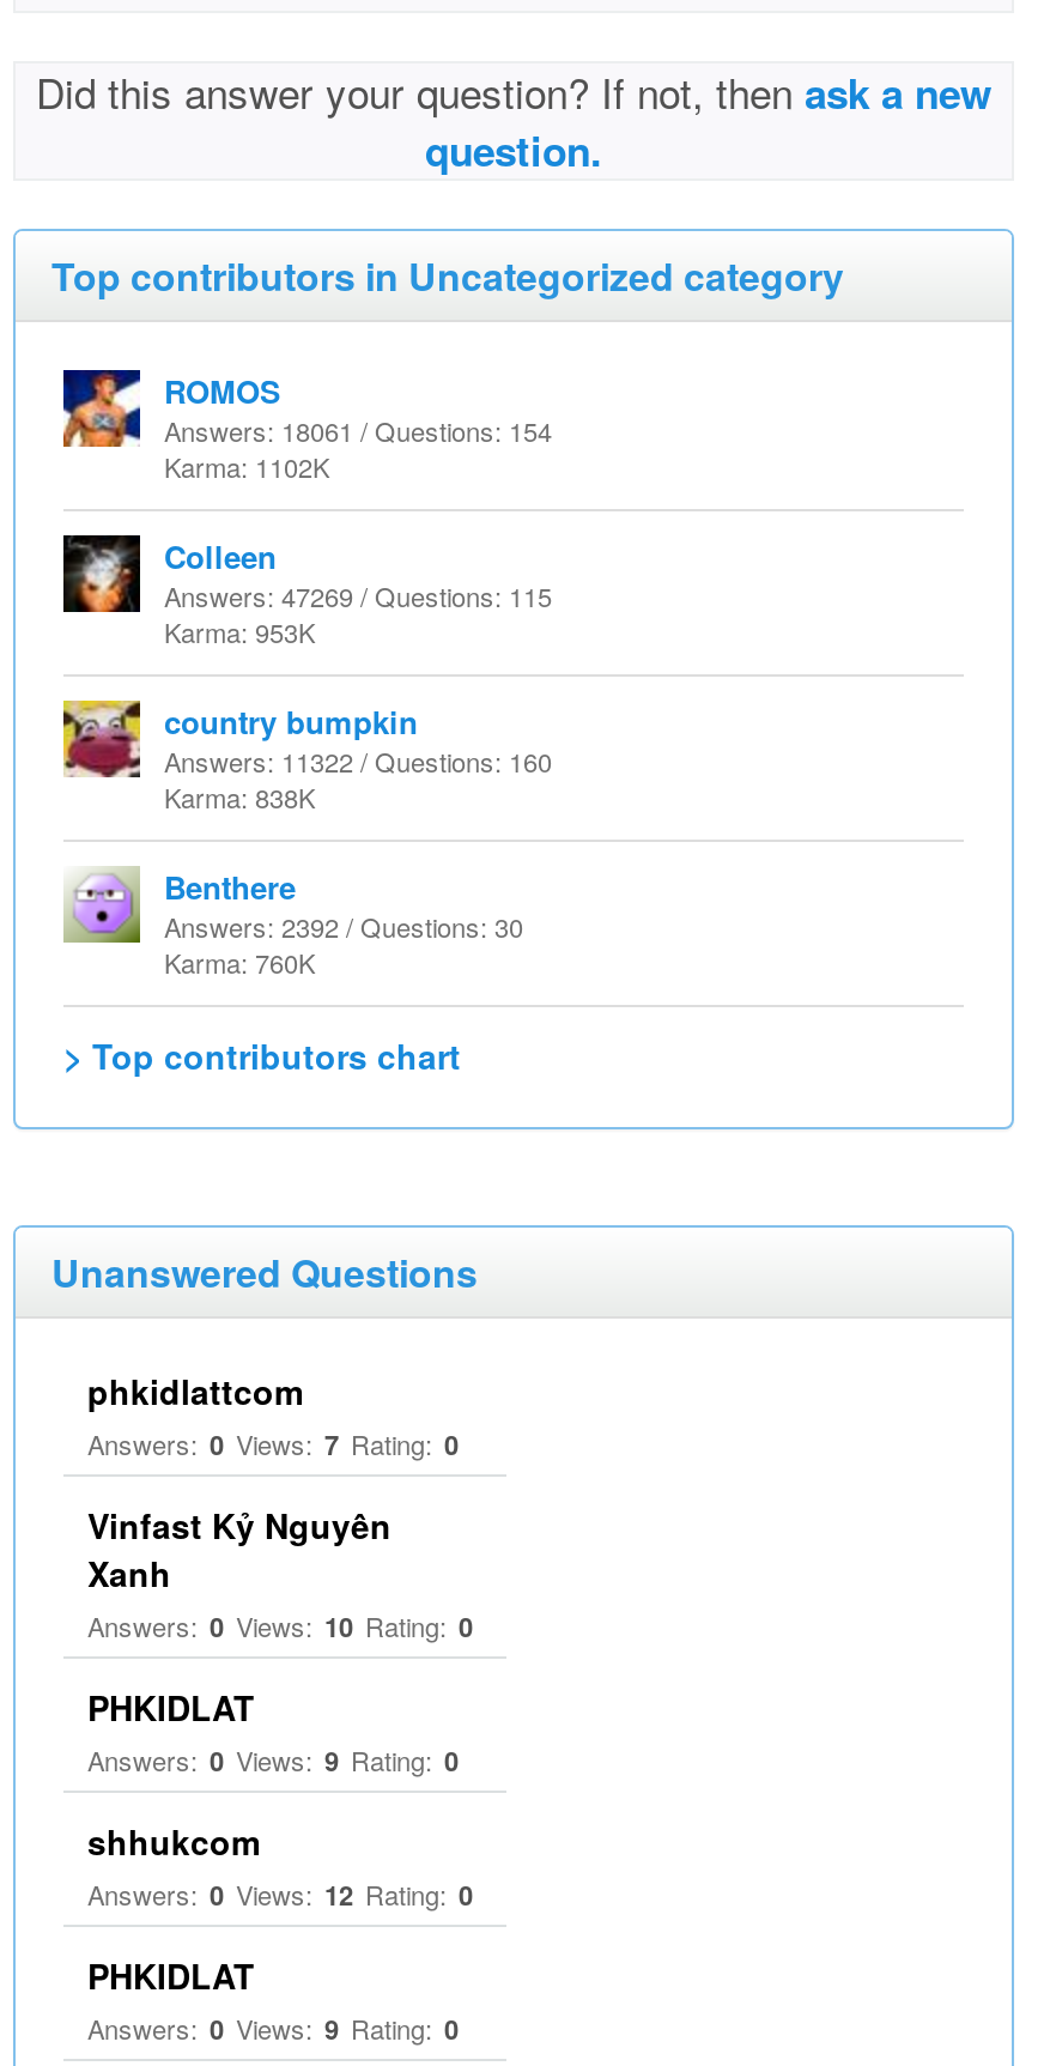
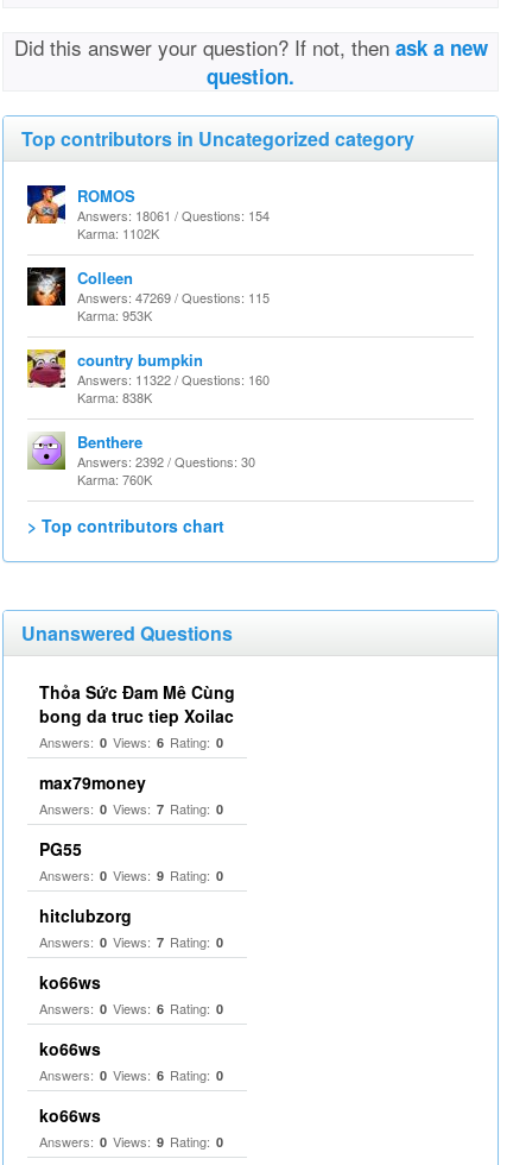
- phkidlattcom
+ Thỏa Sức Đam Mê Cùng
+ bong da truc tiep Xoilac
+ Answers: 0 Views: 6 Rating: 0
+ max79money

- Vinfast Kỷ Nguyên
- Xanh
- Answers: 0 Views: 10 Rating: 0
- PHKIDLAT
+ PG55

- shhukcom
- Answers: 0 Views: 12 Rating: 0
- PHKIDLAT
+ hitclubzorg
+ Answers: 0 Views: 7 Rating: 0
+ ko66ws
+ Answers: 0 Views: 6 Rating: 0
+ ko66ws
+ Answers: 0 Views: 6 Rating: 0
+ ko66ws
